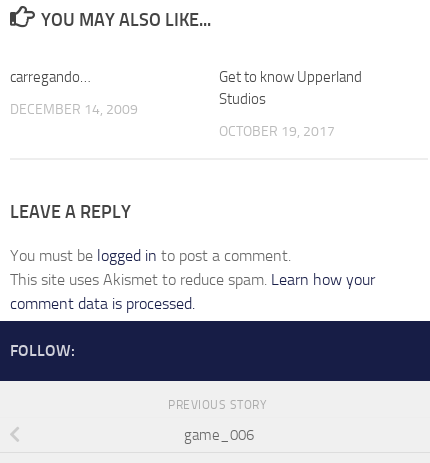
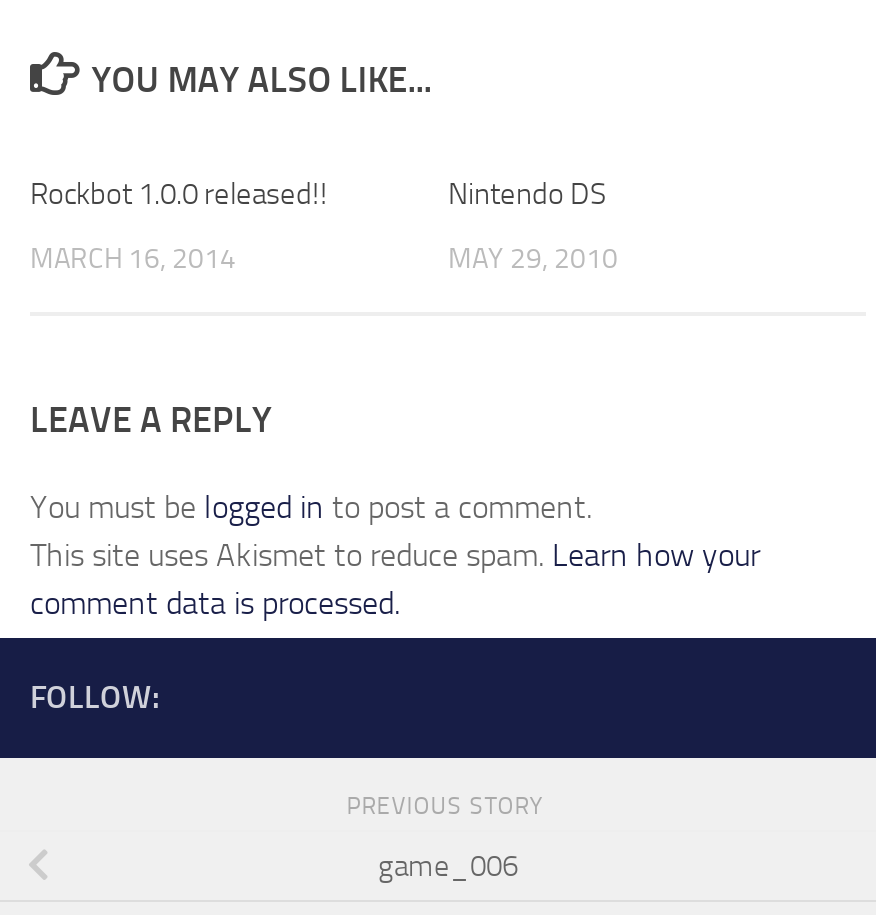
- carregando…
+ Rockbot 1.0.0 released!!

- Get to know Upperland
- Studios
+ Nintendo DS

- DECEMBER 14, 2009
+ MARCH 16, 2014

- OCTOBER 19, 2017
+ MAY 29, 2010
